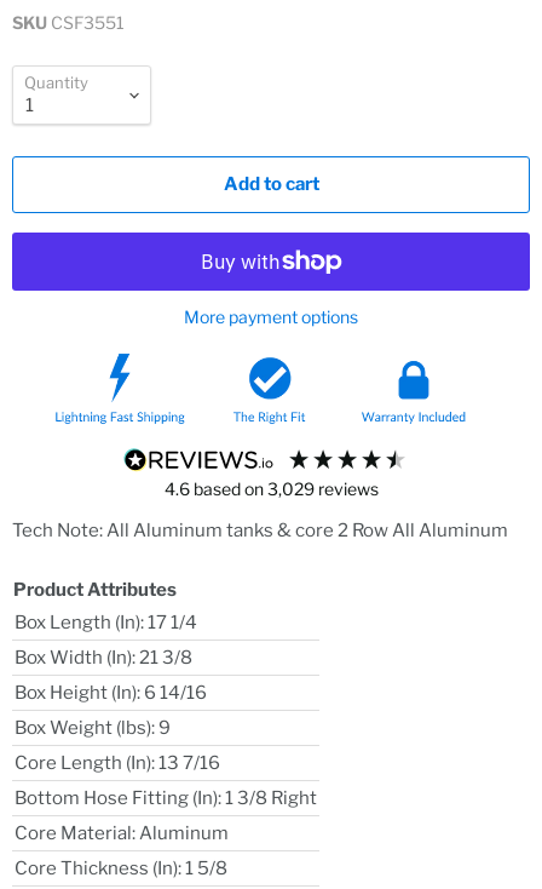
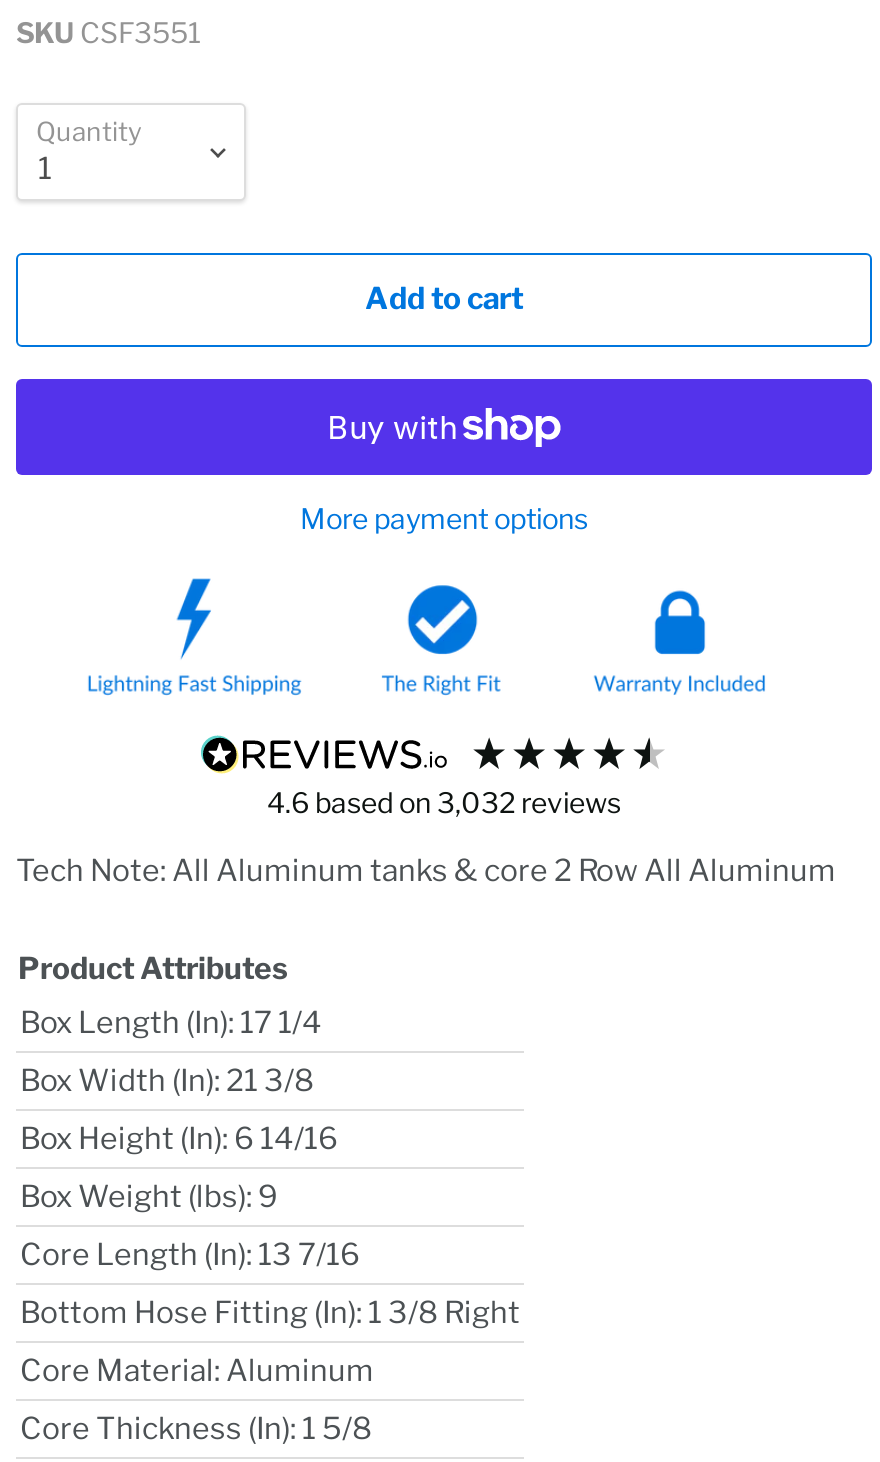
- 4.6 based on 3,029 reviews
+ 4.6 based on 3,032 reviews
